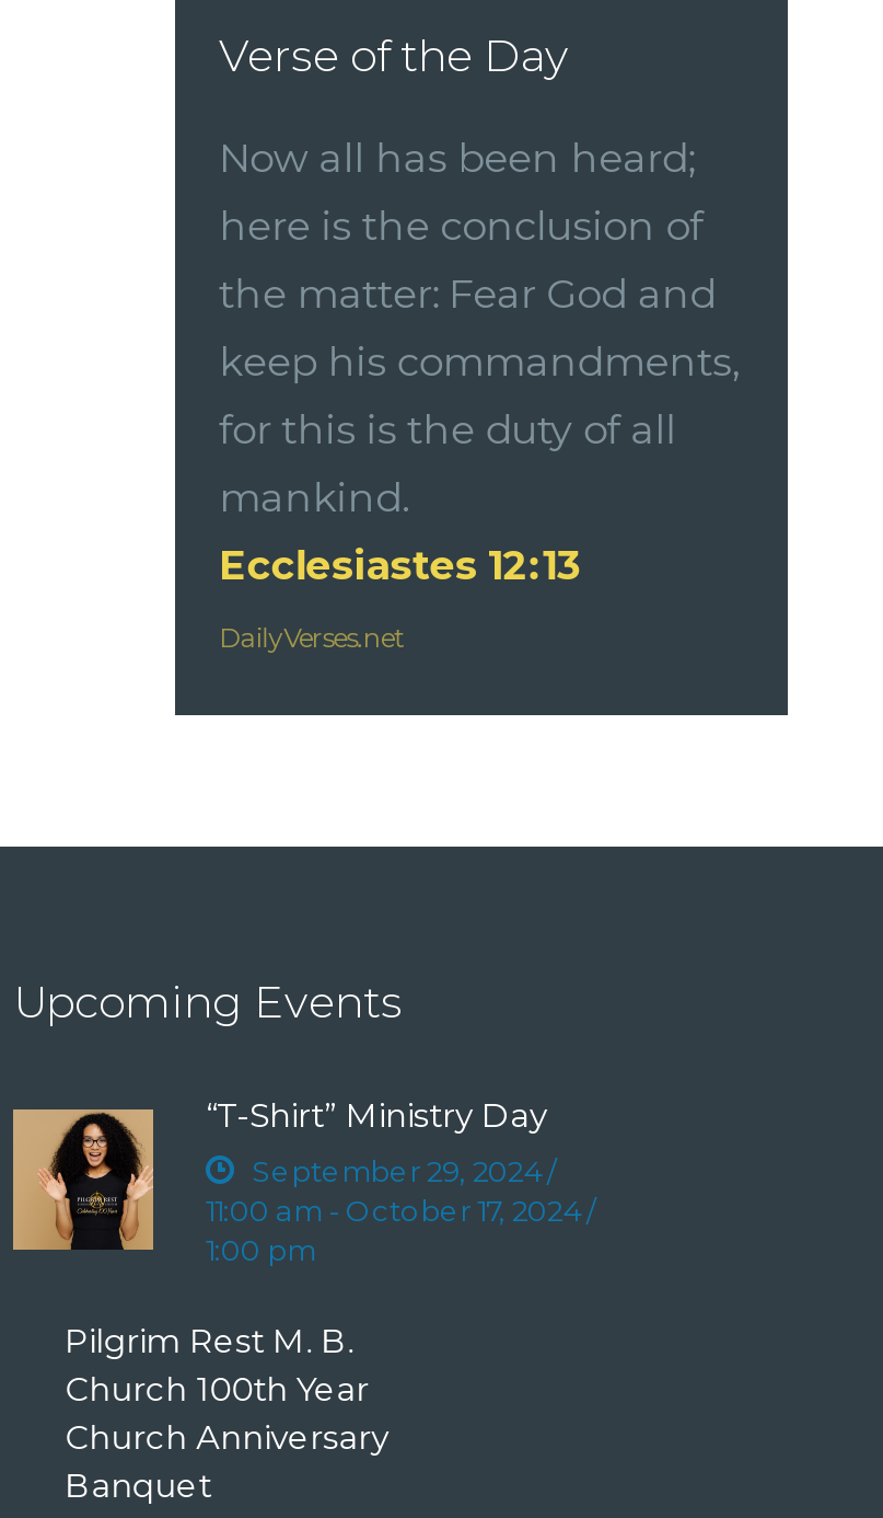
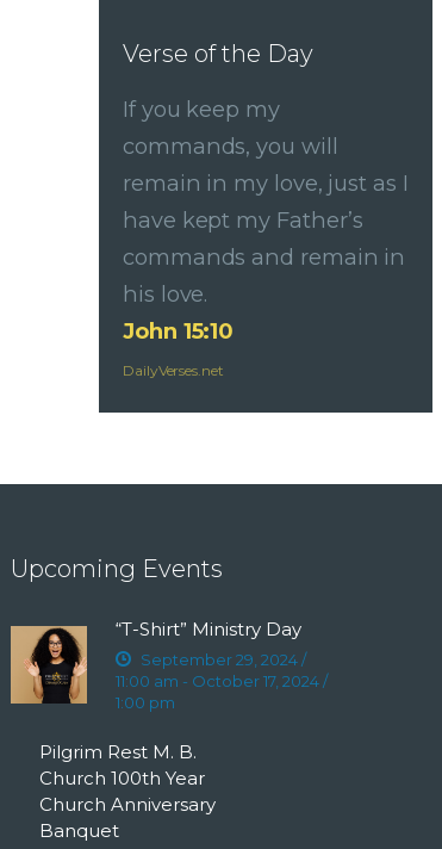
- Now all has been heard;
- here is the conclusion of
- the matter: Fear God and
- keep his commandments,
- for this is the duty of all
- mankind.
- Ecclesiastes 12:13
+ If you keep my
+ commands, you will
+ remain in my love, just as I
+ have kept my Father’s
+ commands and remain in
+ his love.
+ John 15:10
